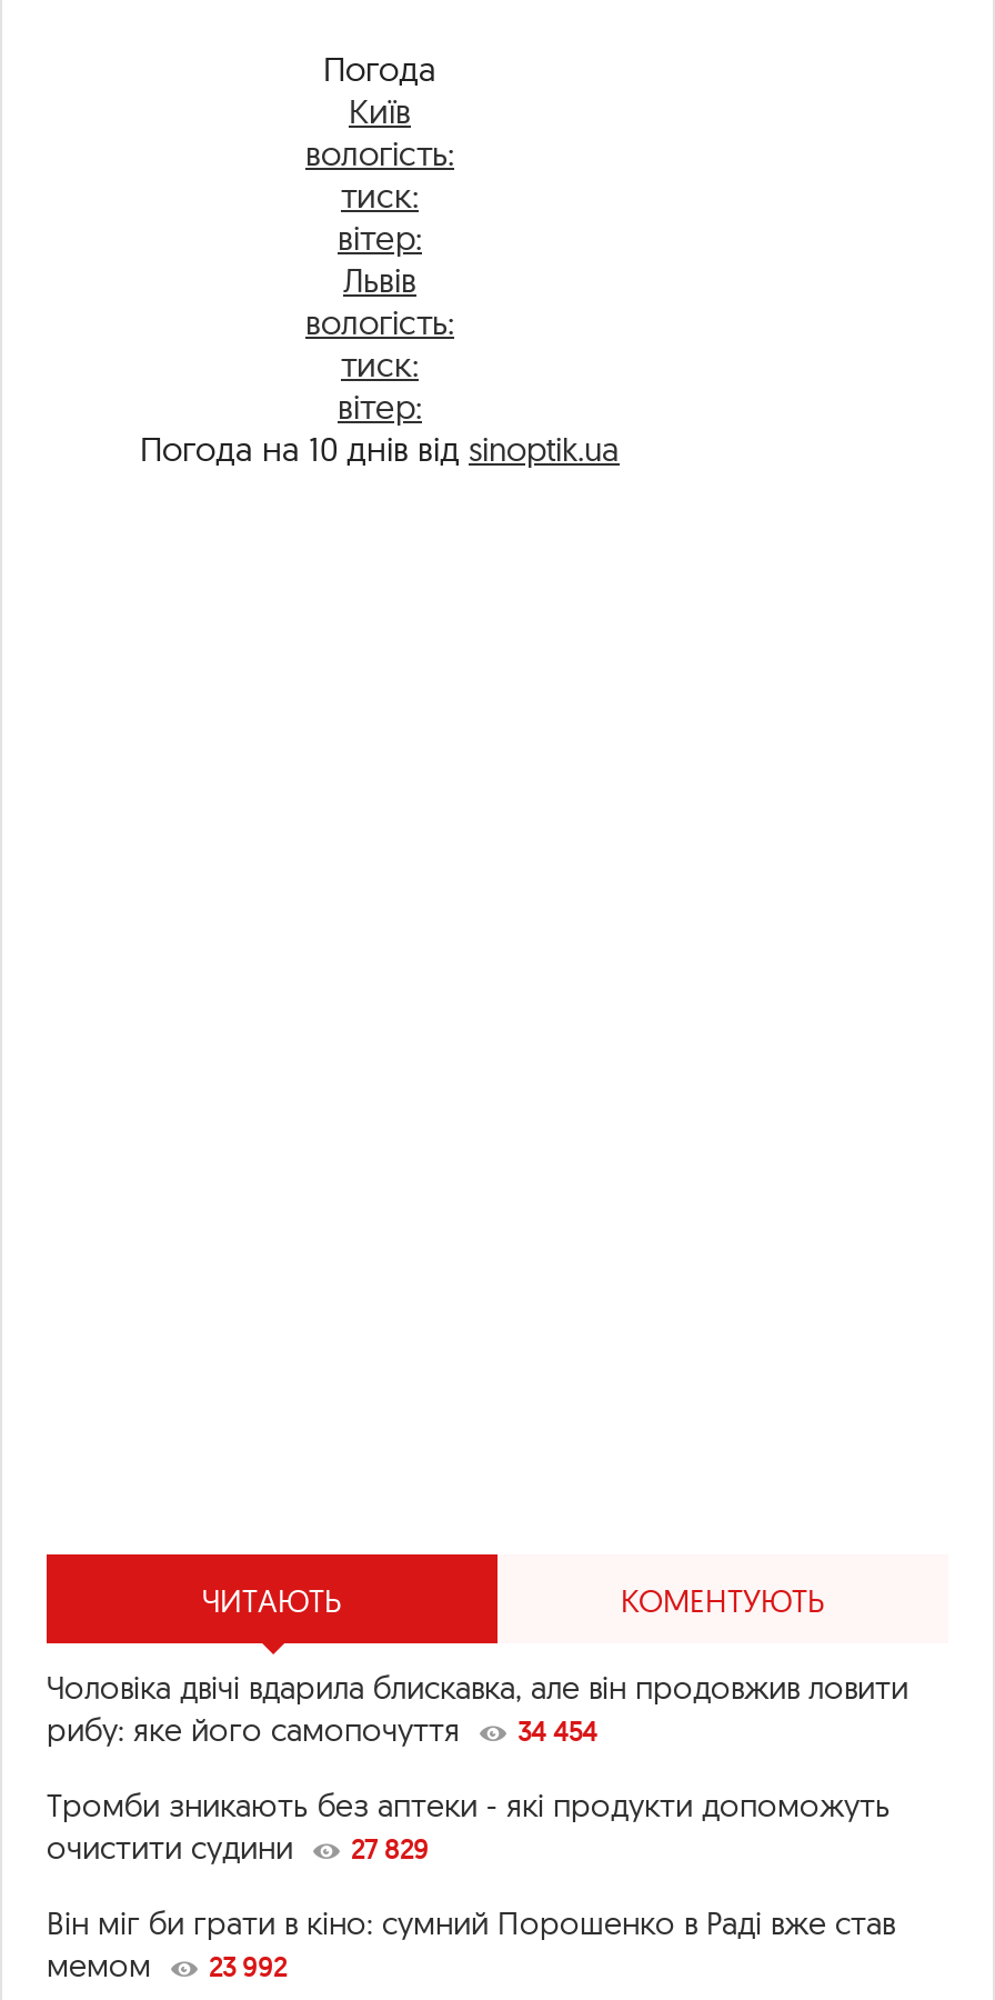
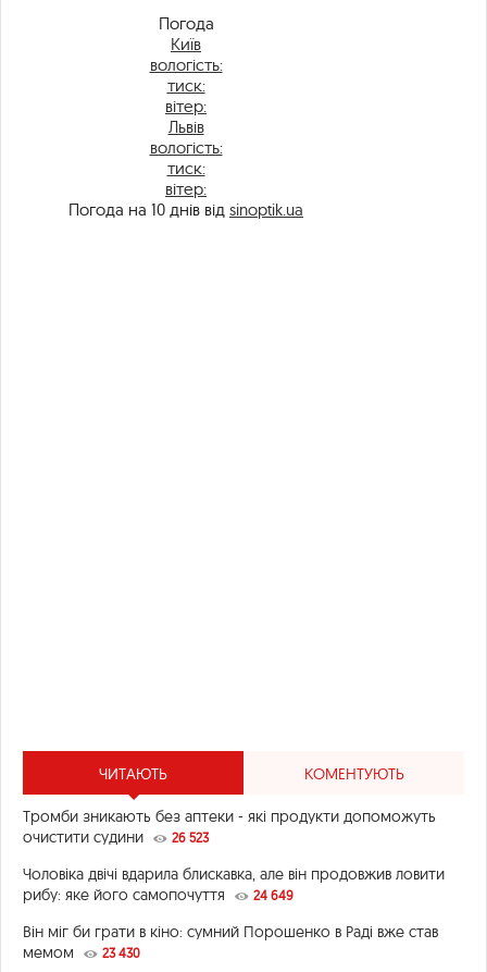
moved down: Чоловіка двічі вдарила блискавка, але він продовжив ловити | рибу: яке його самопочуття

- 34 454

moved up: Тромби зникають без аптеки - які продукти допоможуть | очистити судини

- 27 829
+ 26 523
+ 24 649

- мемом 23 992
+ мемом 23 430
